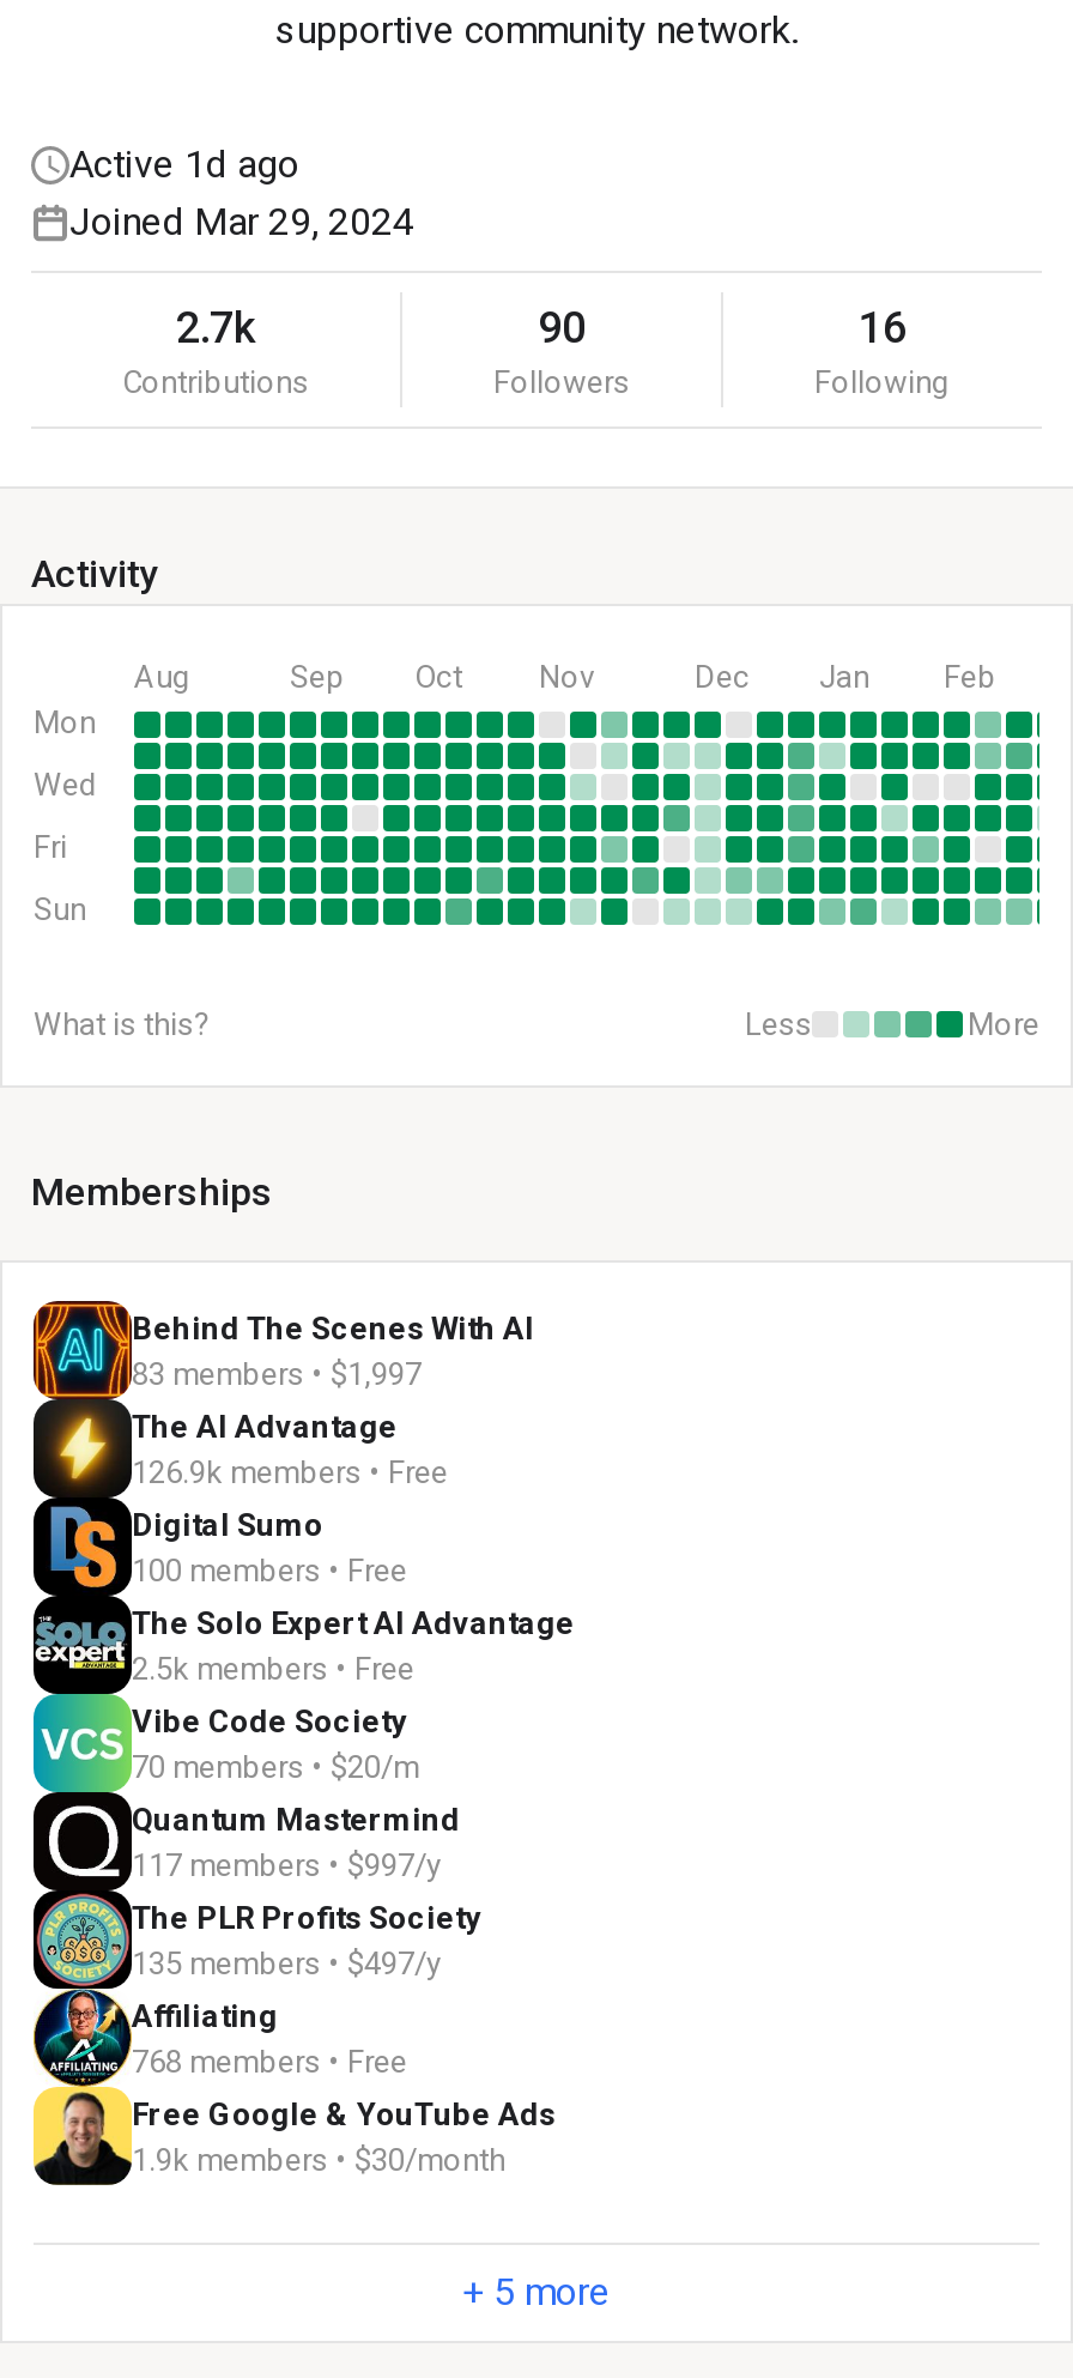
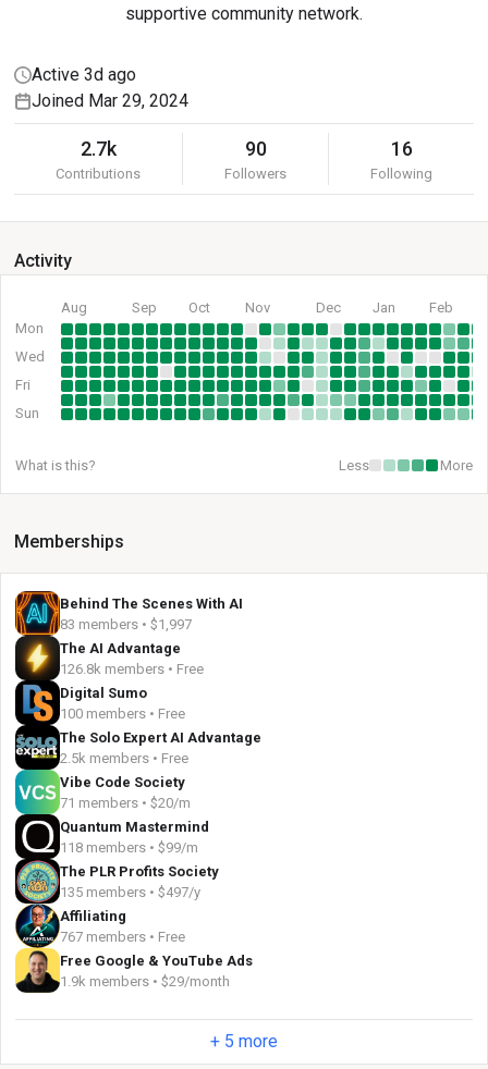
- Active 1d ago
+ Active 3d ago

- 126.9k members • Free
+ 126.8k members • Free

- 70 members • $20/m
+ 71 members • $20/m

- 117 members • $997/y
+ 118 members • $99/m

- 768 members • Free
+ 767 members • Free

- 1.9k members • $30/month
+ 1.9k members • $29/month
